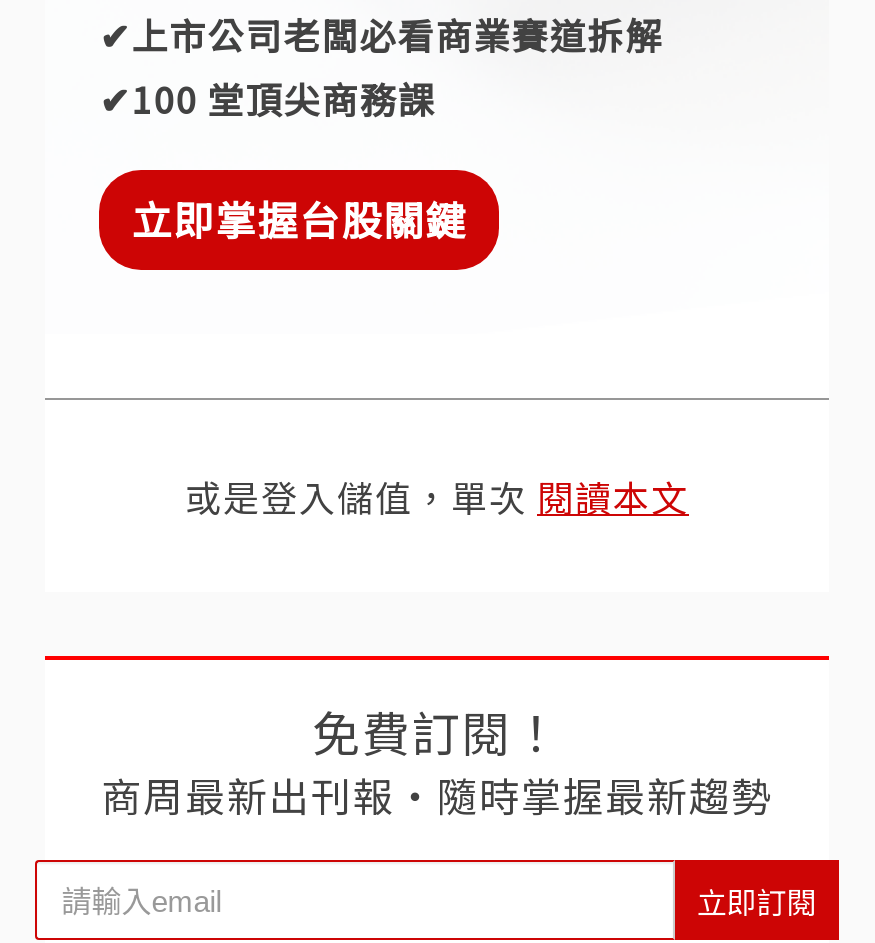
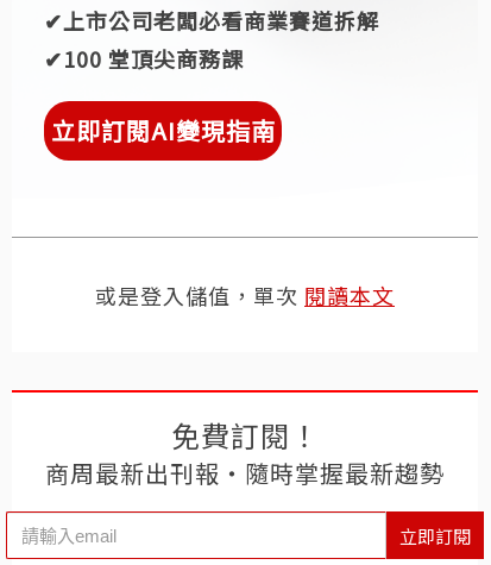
- 立即掌握台股關鍵
+ 立即訂閱AI變現指南
